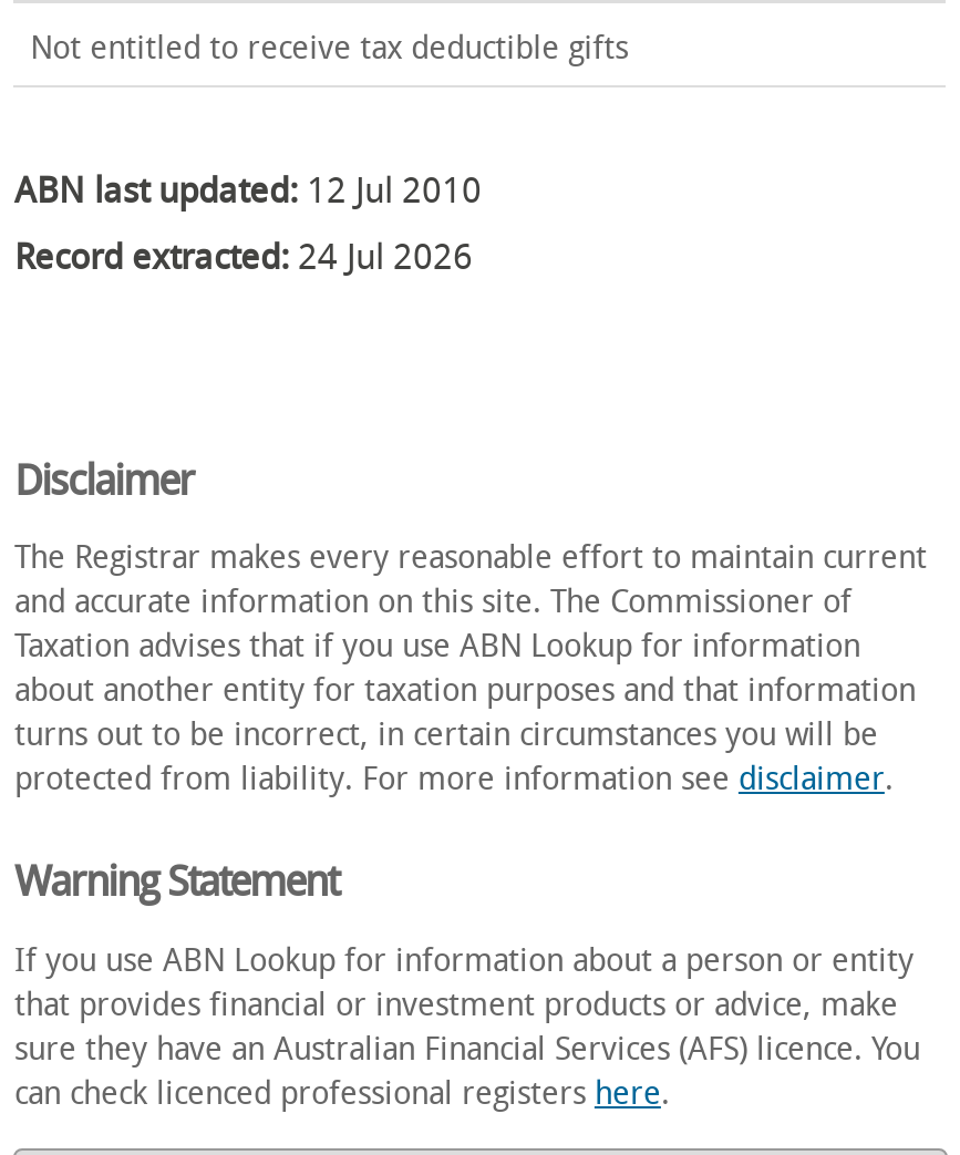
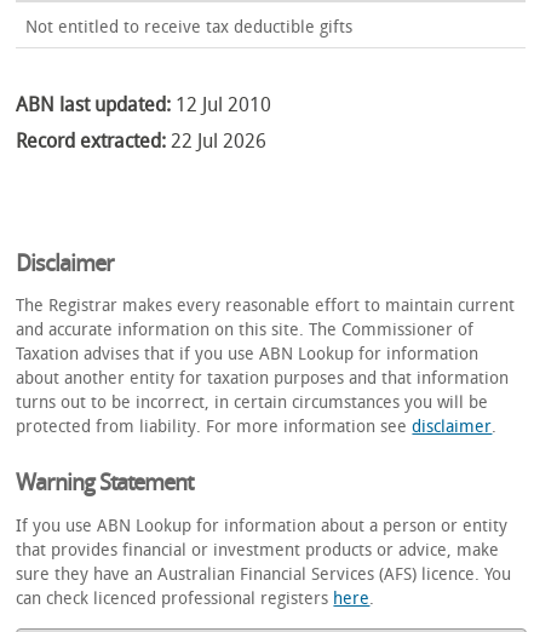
- Record extracted: 24 Jul 2026
+ Record extracted: 22 Jul 2026
